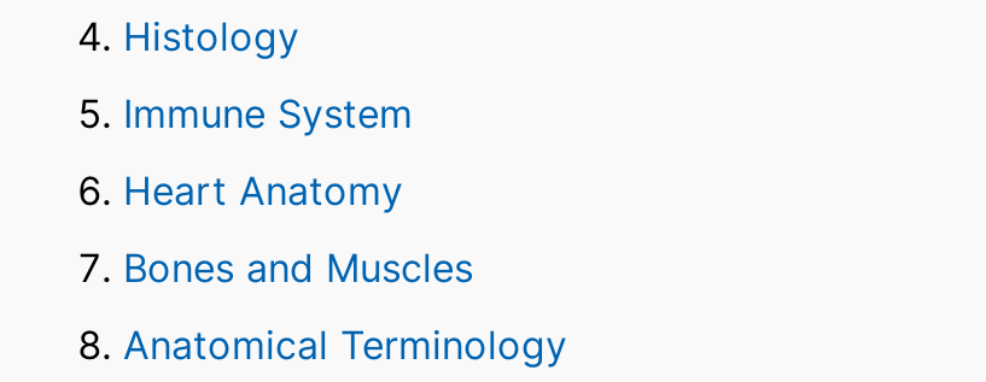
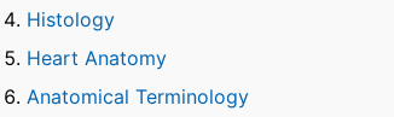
- Immune System

- Bones and Muscles
